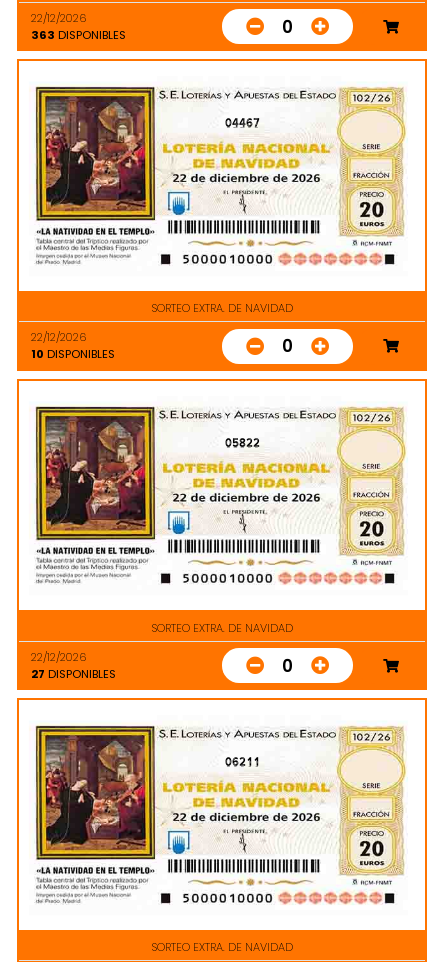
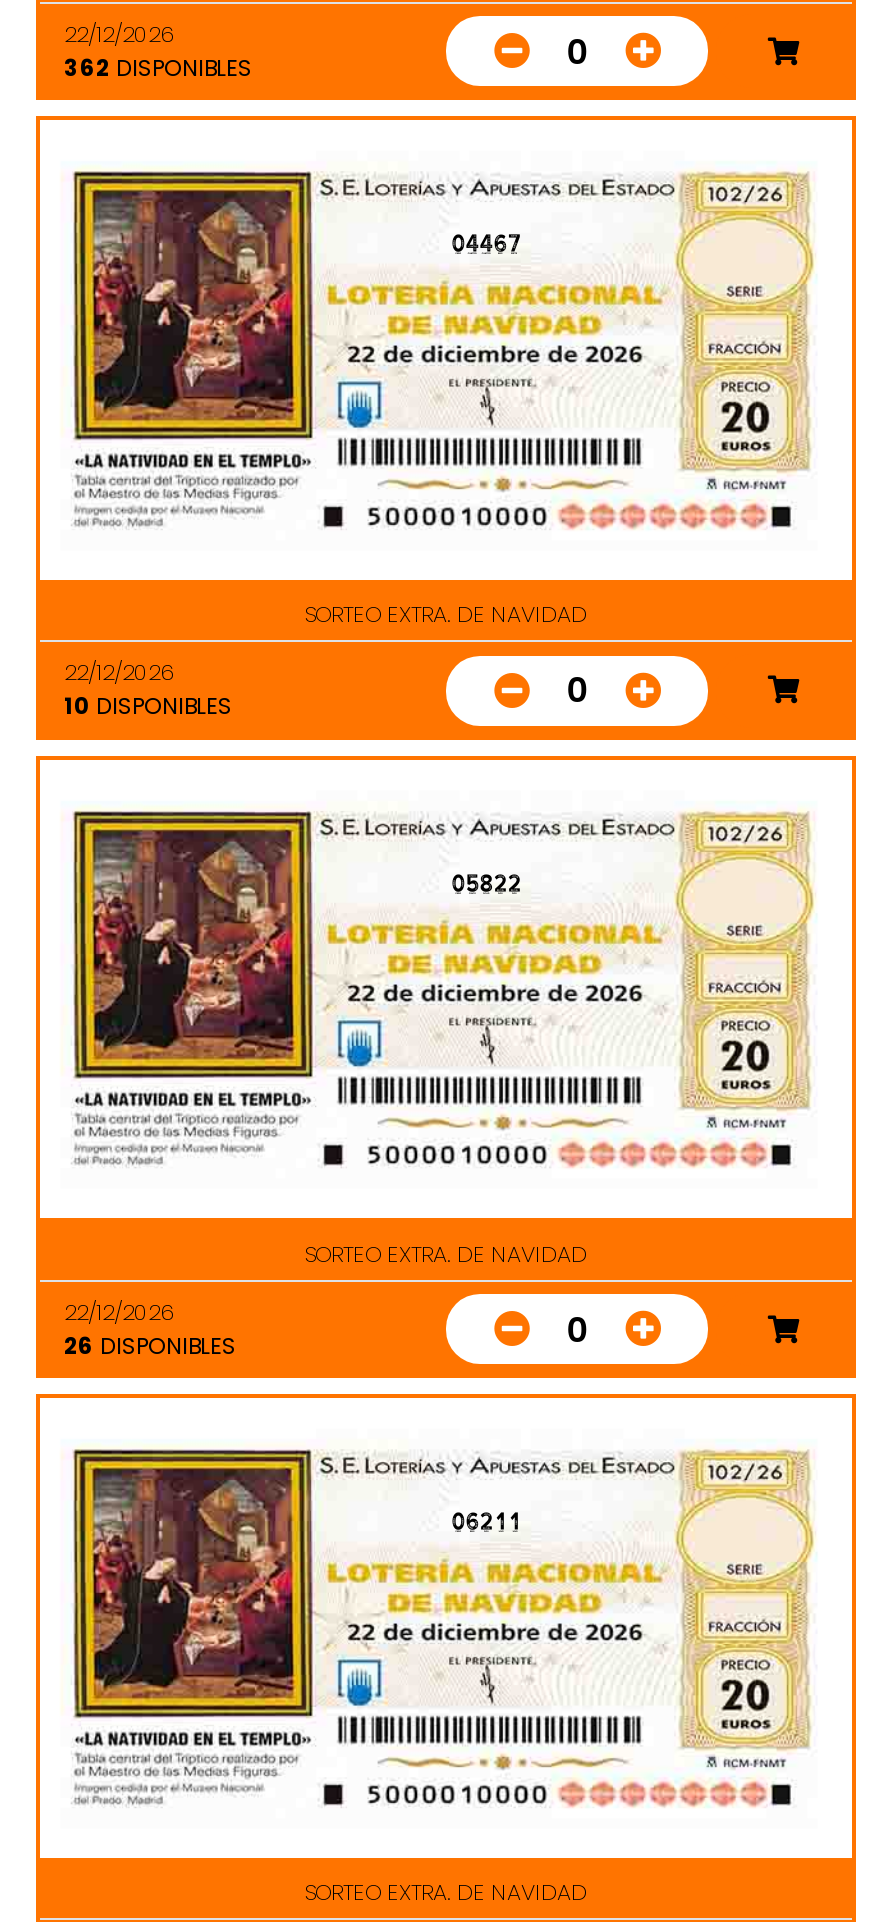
- 363 DISPONIBLES
+ 362 DISPONIBLES

- 27 DISPONIBLES
+ 26 DISPONIBLES
